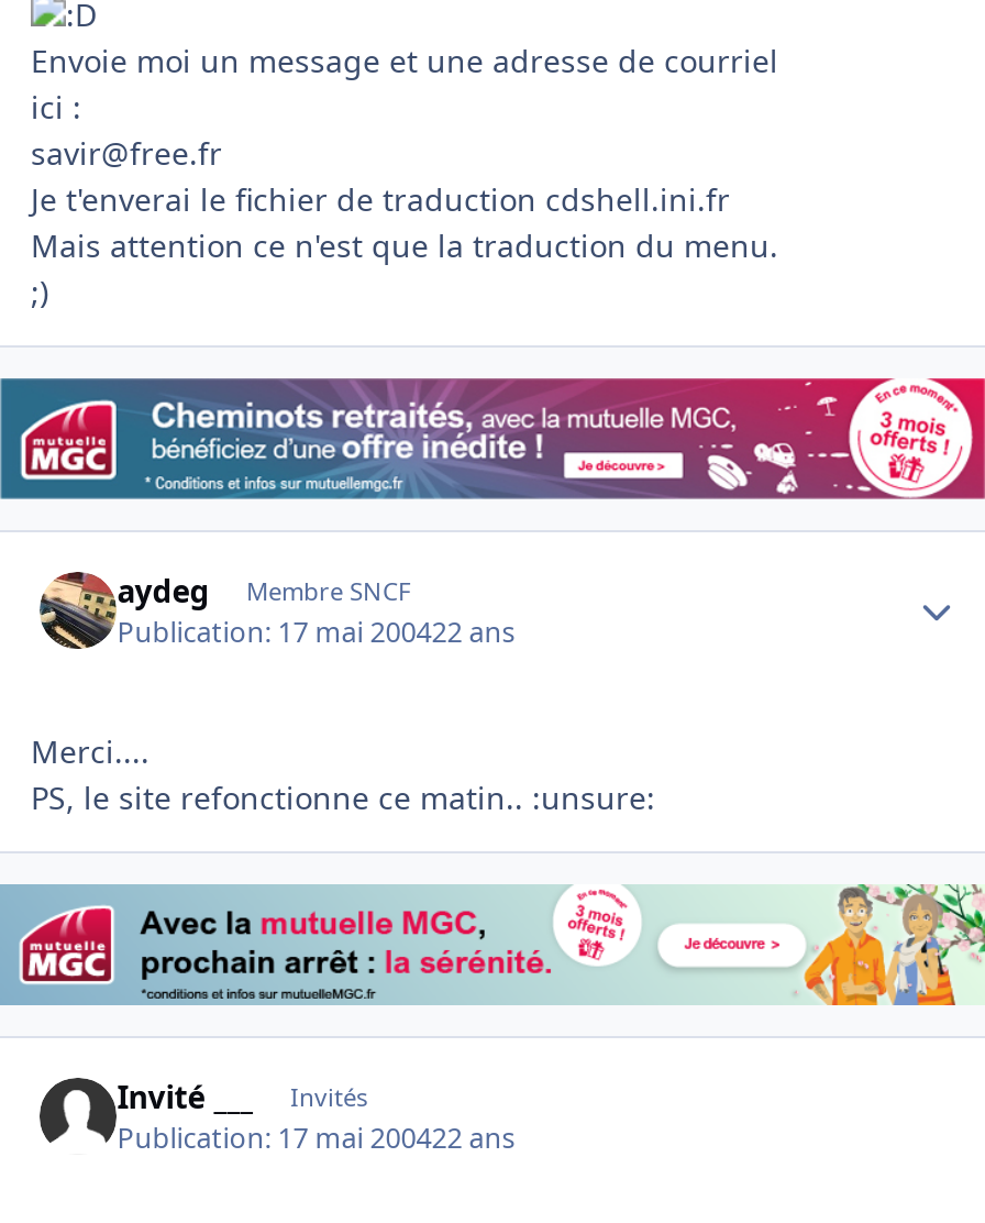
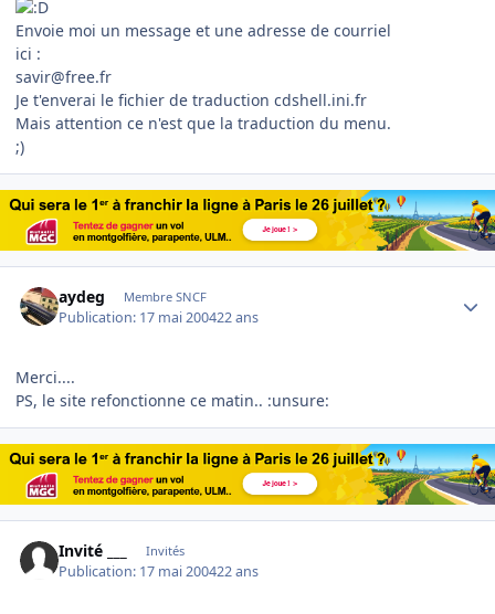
- [image]
+ [image]

- [image]
+ [image]
